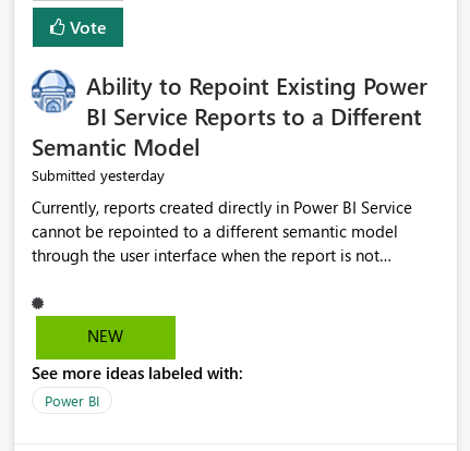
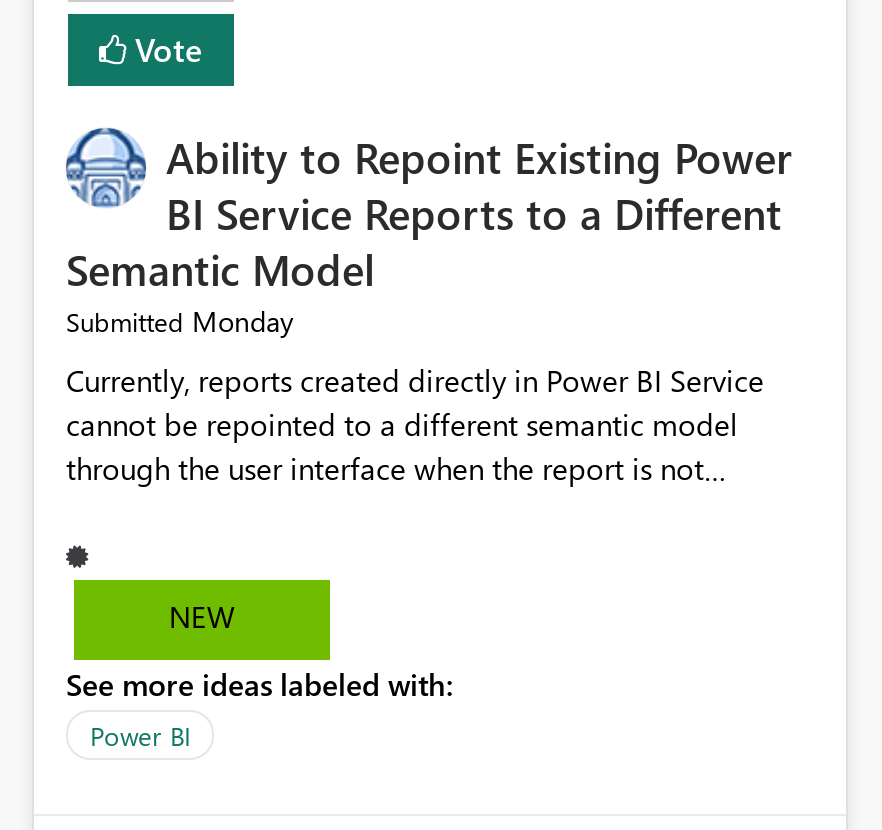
- Submitted yesterday
+ Submitted Monday
